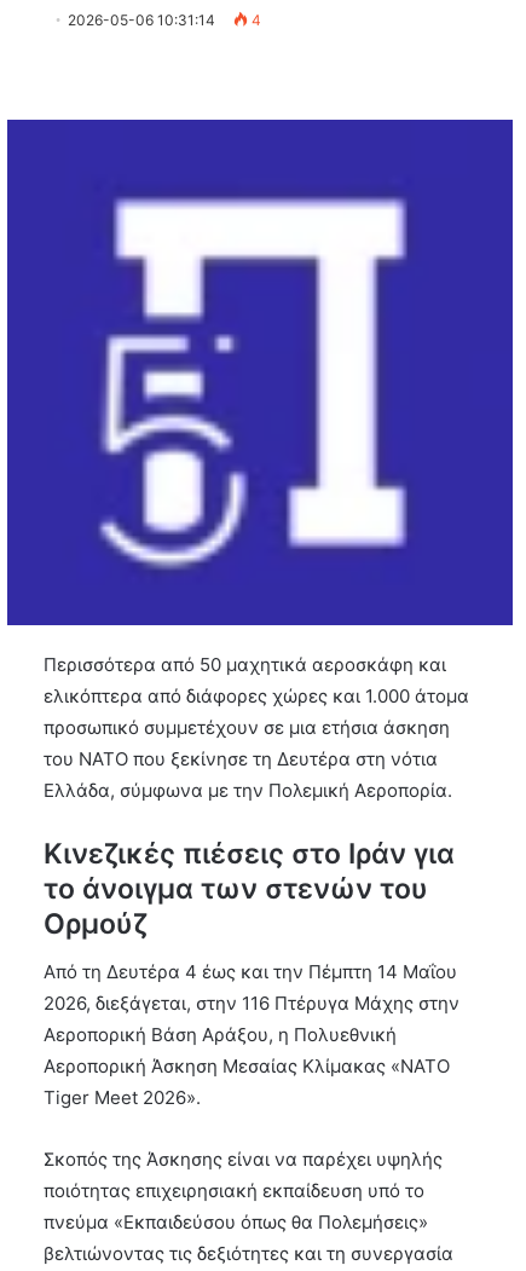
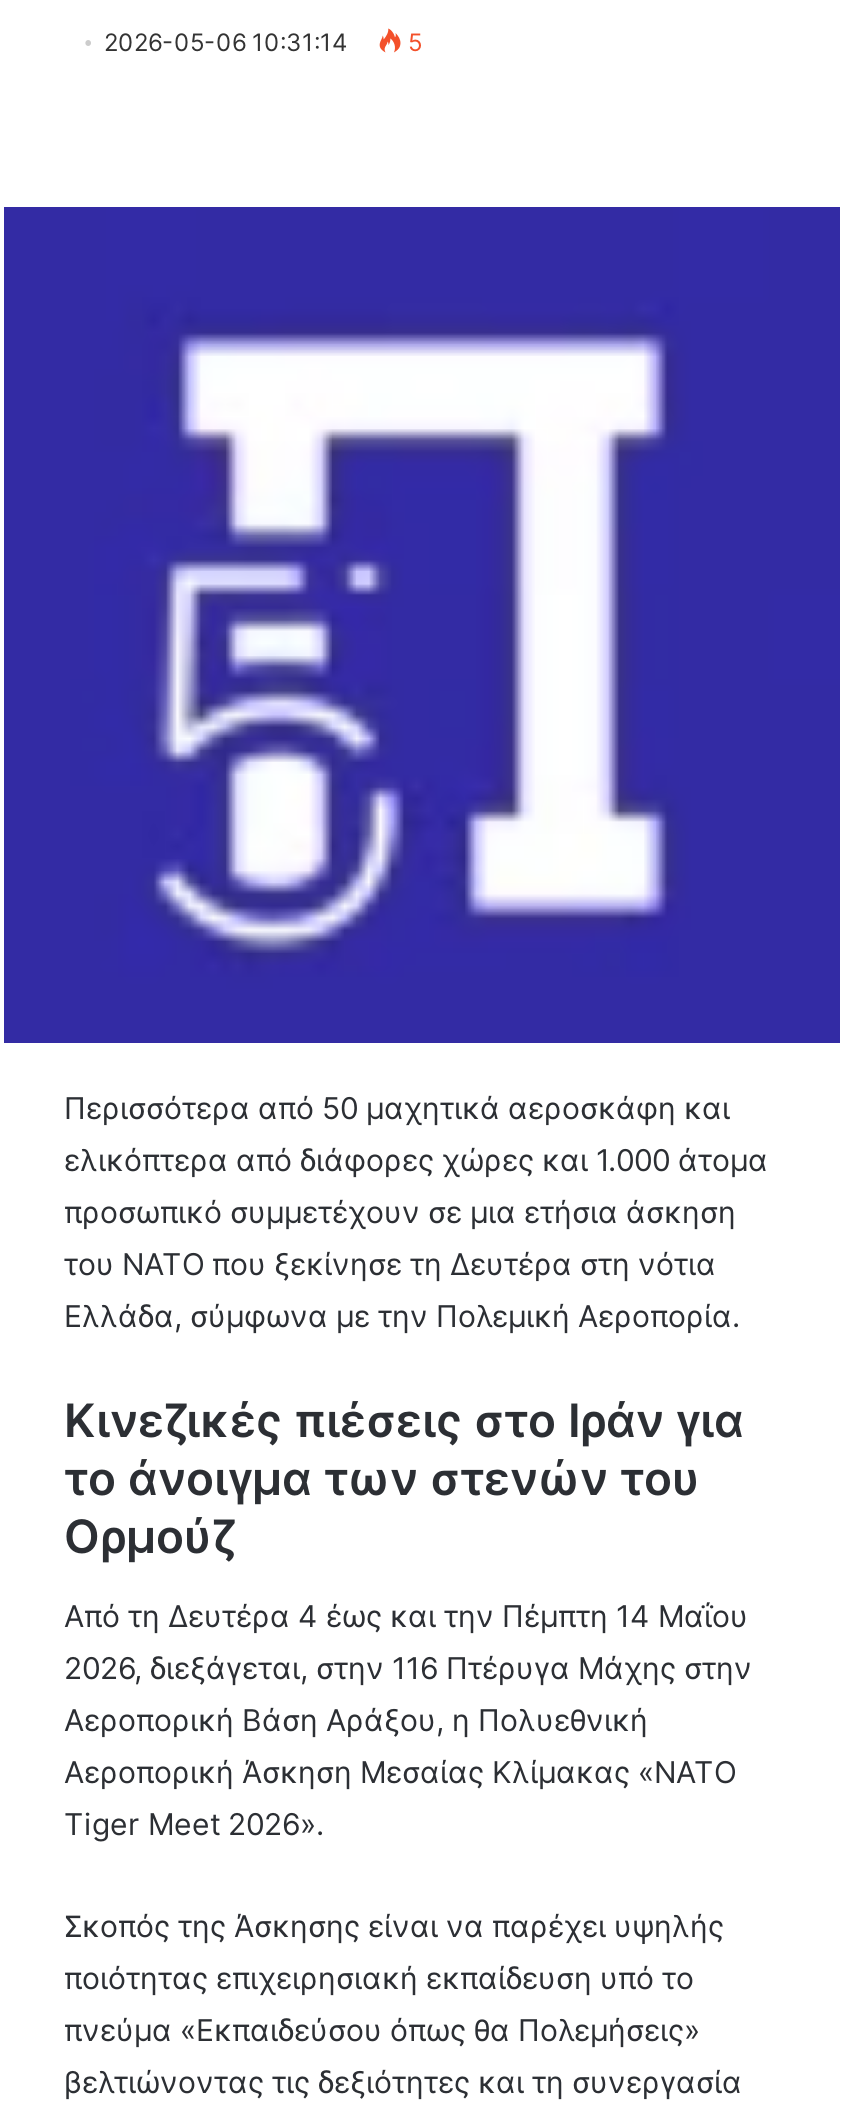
- 2026-05-06 10:31:14 4
+ 2026-05-06 10:31:14 5
